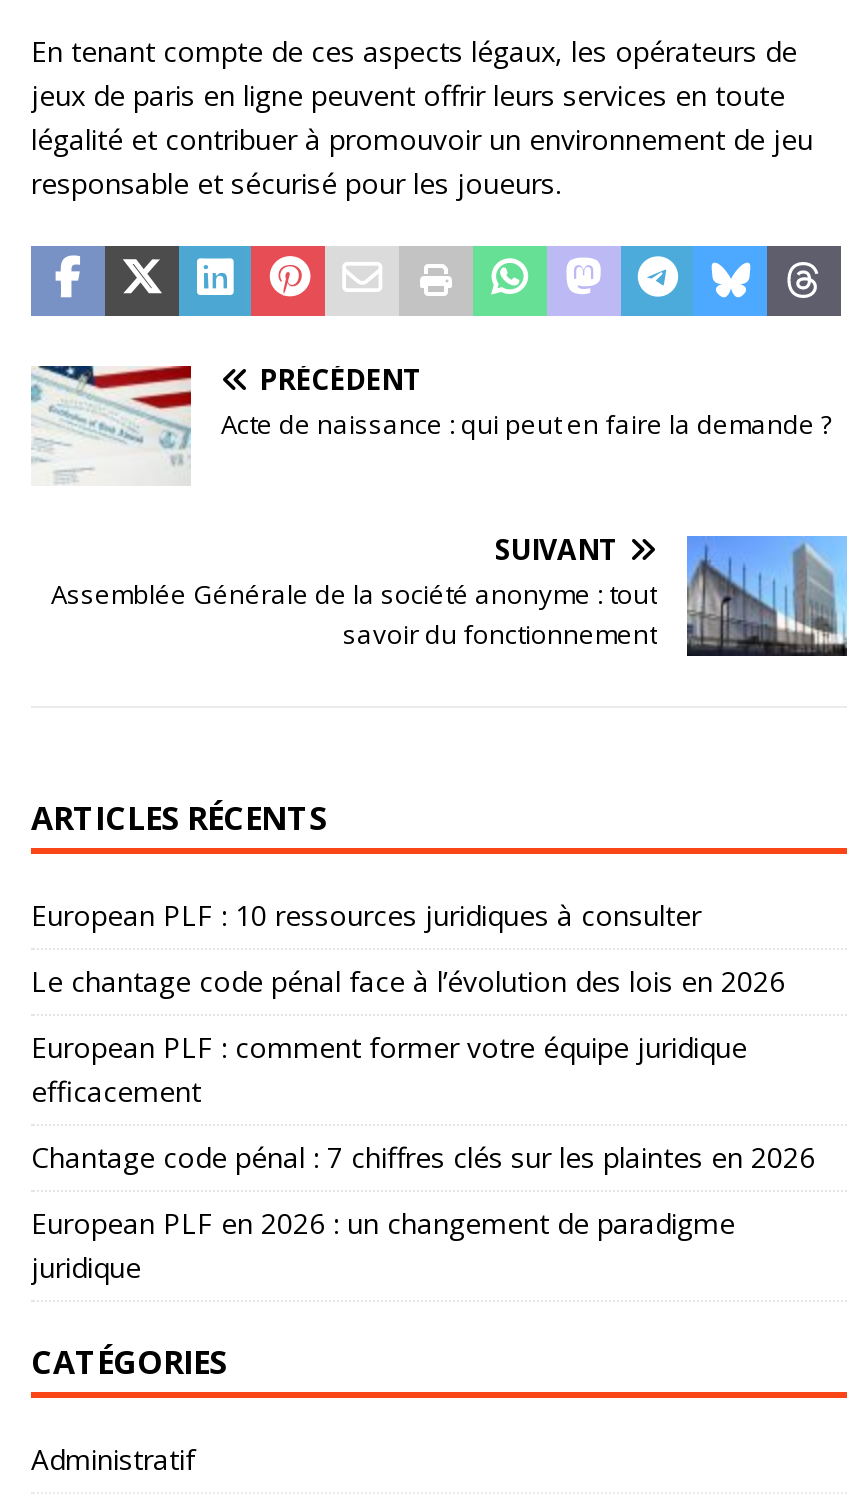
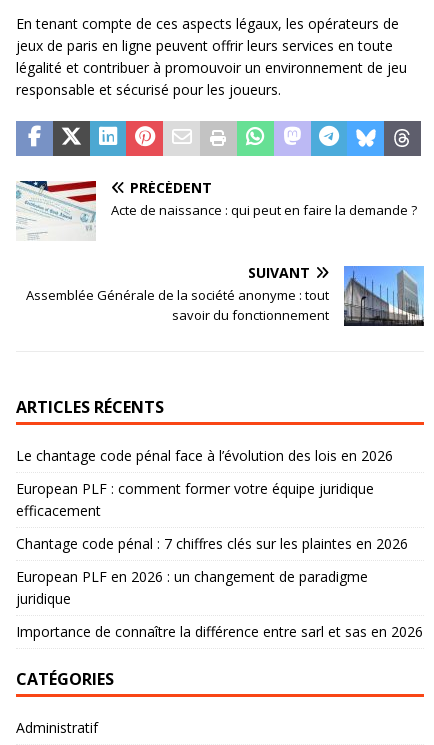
- European PLF : 10 ressources juridiques à consulter

moved up: Le chantage code pénal face à l’évolution des lois en 2026 | European PLF : comment former votre équipe juridique | efficacement | Chantage code pénal : 7 chiffres clés sur les plaintes en 2026 | European PLF en 2026 : un changement de paradigme | juridique

+ Importance de connaître la différence entre sarl et sas en 2026
